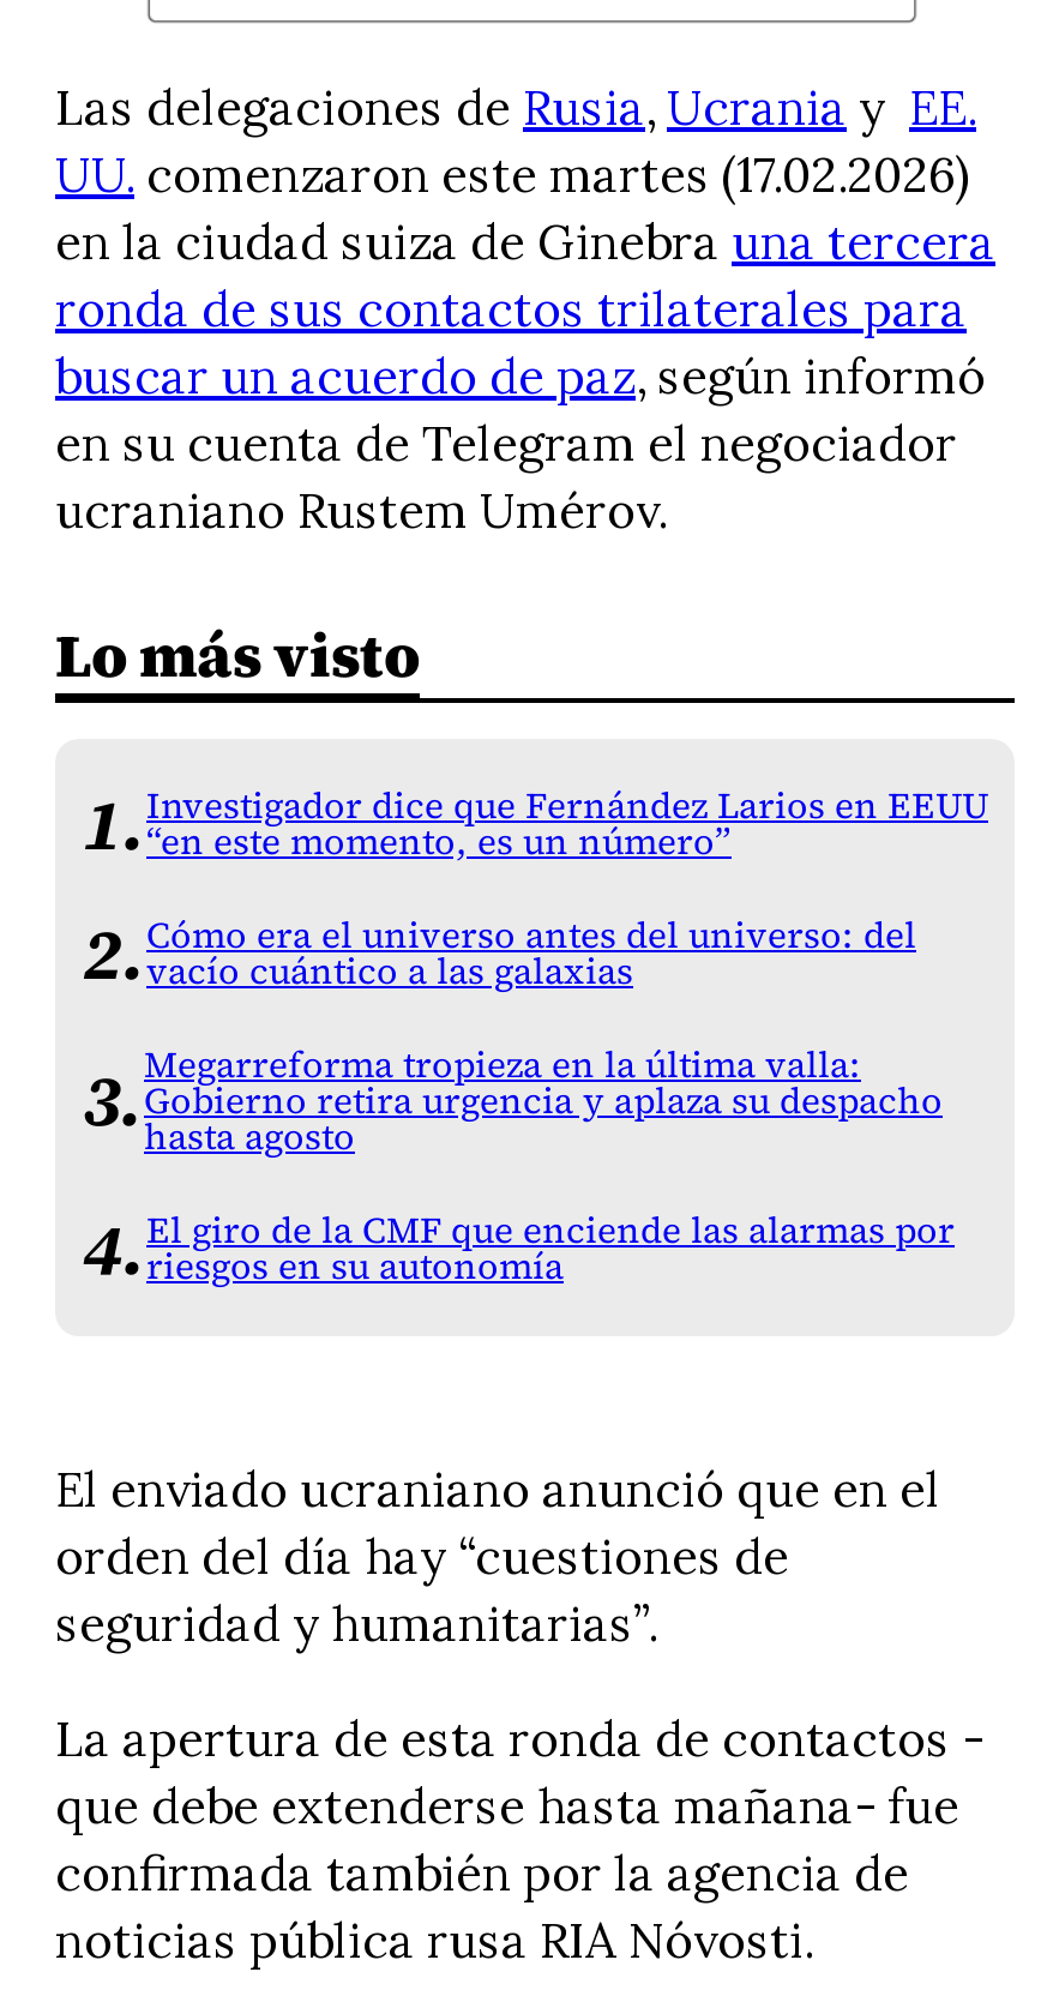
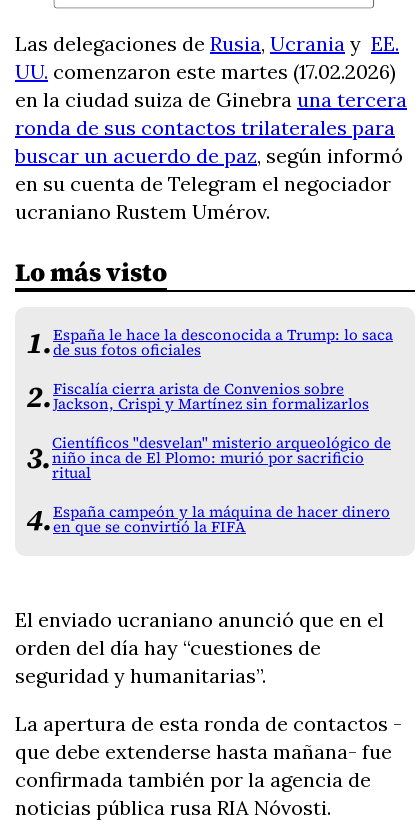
- Investigador dice que Fernández Larios en EEUU
- “en este momento, es un número”
+ España le hace la desconocida a Trump: lo saca
+ de sus fotos oficiales

- Cómo era el universo antes del universo: del
- vacío cuántico a las galaxias
+ Fiscalía cierra arista de Convenios sobre
+ Jackson, Crispi y Martínez sin formalizarlos

- Megarreforma tropieza en la última valla:
- Gobierno retira urgencia y aplaza su despacho
- hasta agosto
+ Científicos "desvelan" misterio arqueológico de
+ niño inca de El Plomo: murió por sacrificio
+ ritual

- El giro de la CMF que enciende las alarmas por
- riesgos en su autonomía
+ España campeón y la máquina de hacer dinero
+ en que se convirtió la FIFA
